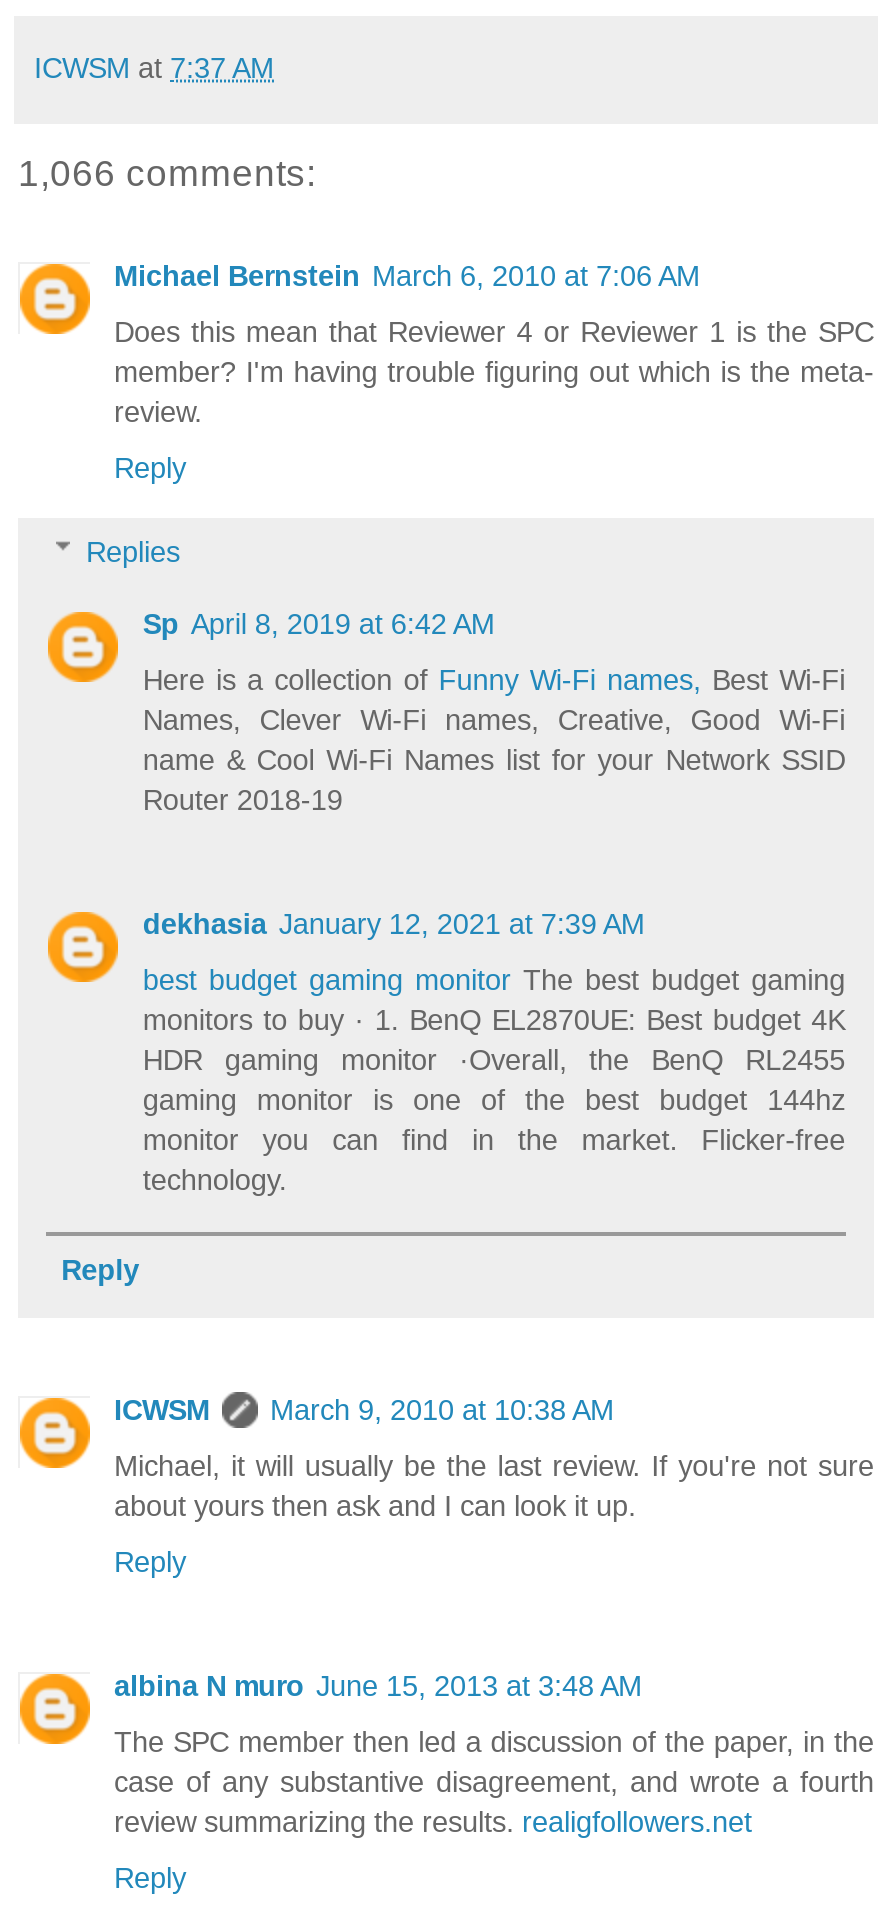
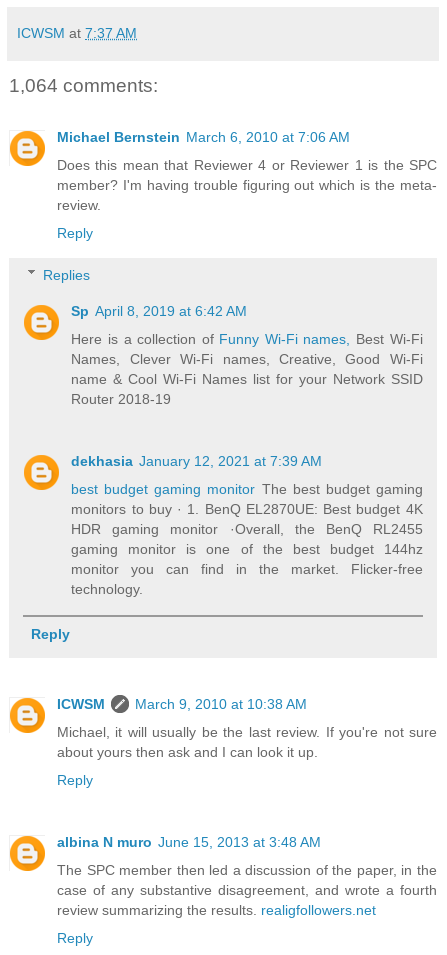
- 1,066 comments:
+ 1,064 comments:
